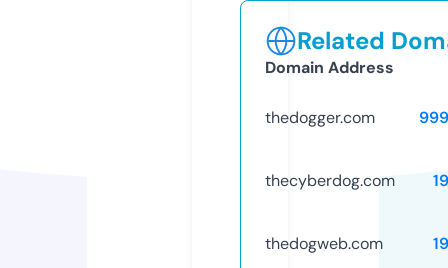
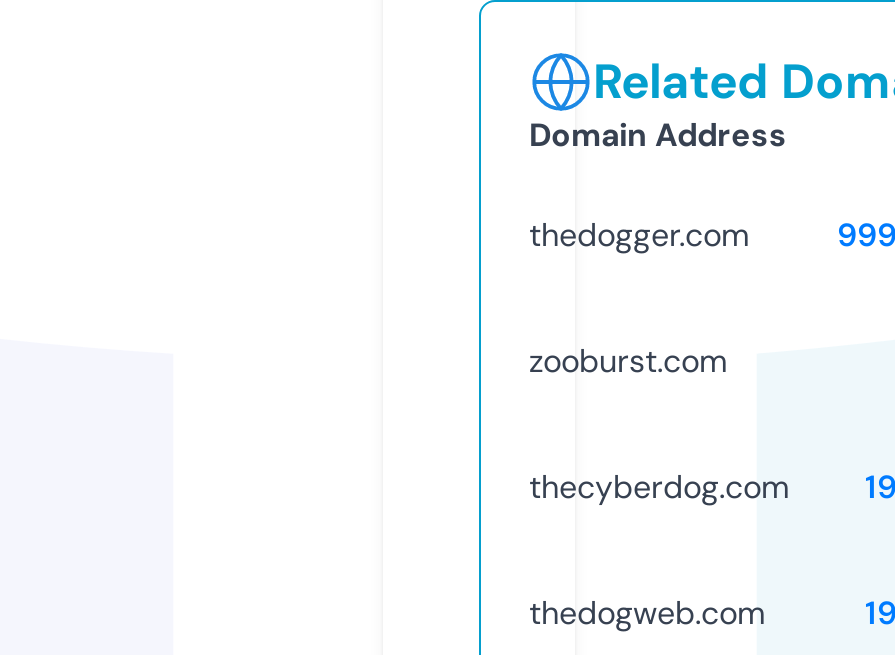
+ zooburst.com
